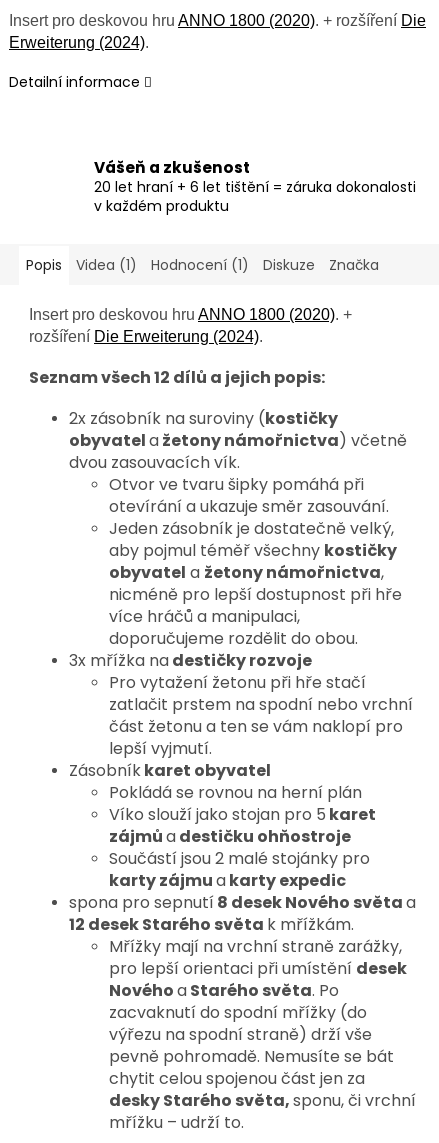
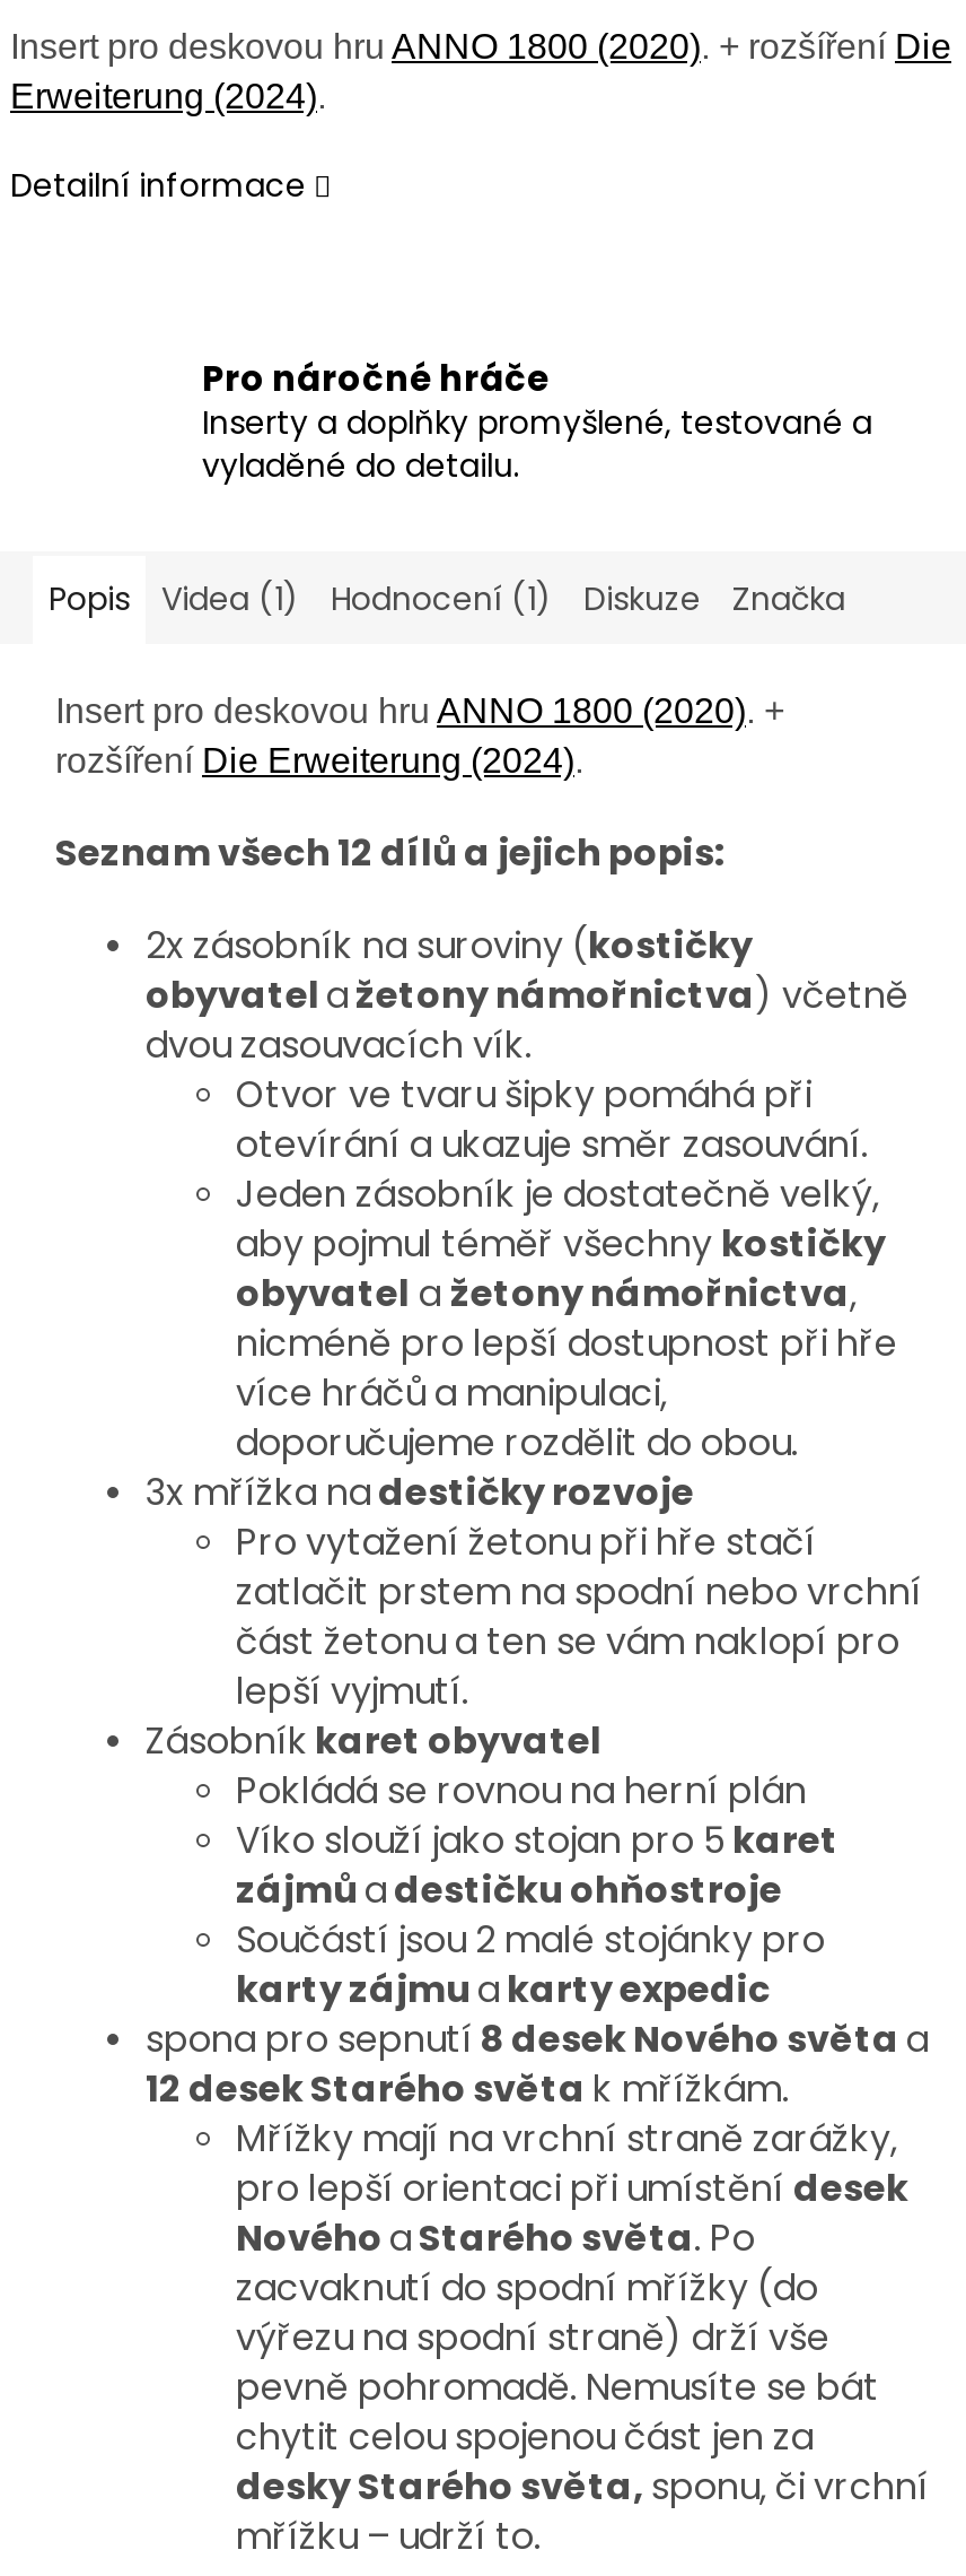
- Vášeň a zkušenost
- 20 let hraní + 6 let tištění = záruka dokonalosti
- v každém produktu
+ Pro náročné hráče
+ Inserty a doplňky promyšlené, testované a
+ vyladěné do detailu.
